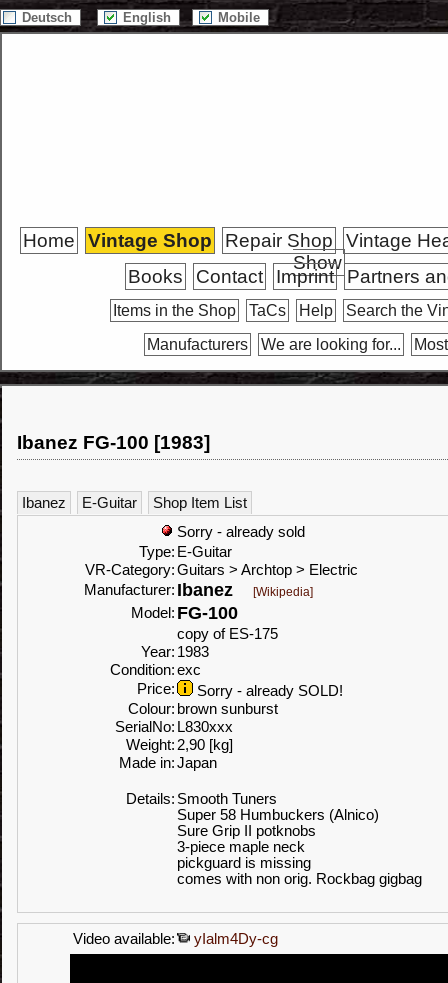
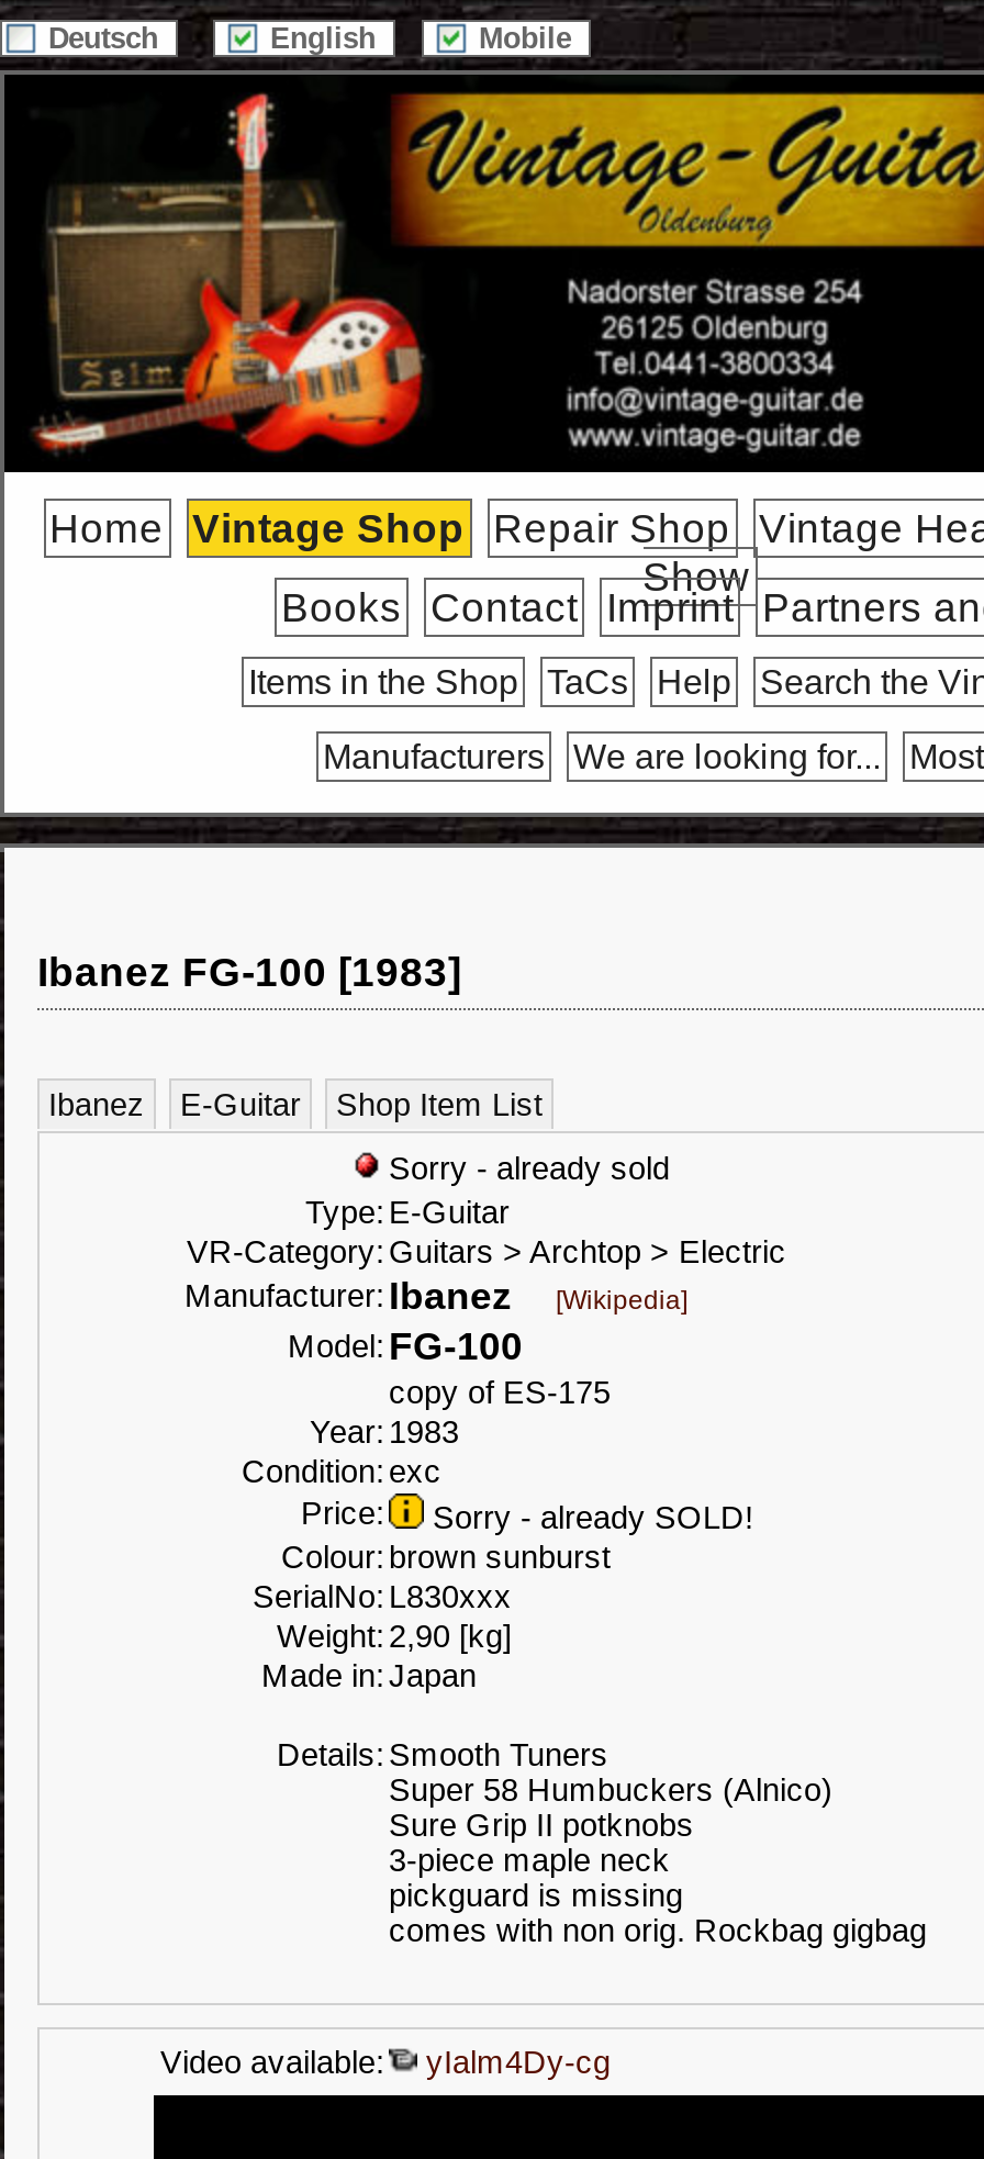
+ [image]
